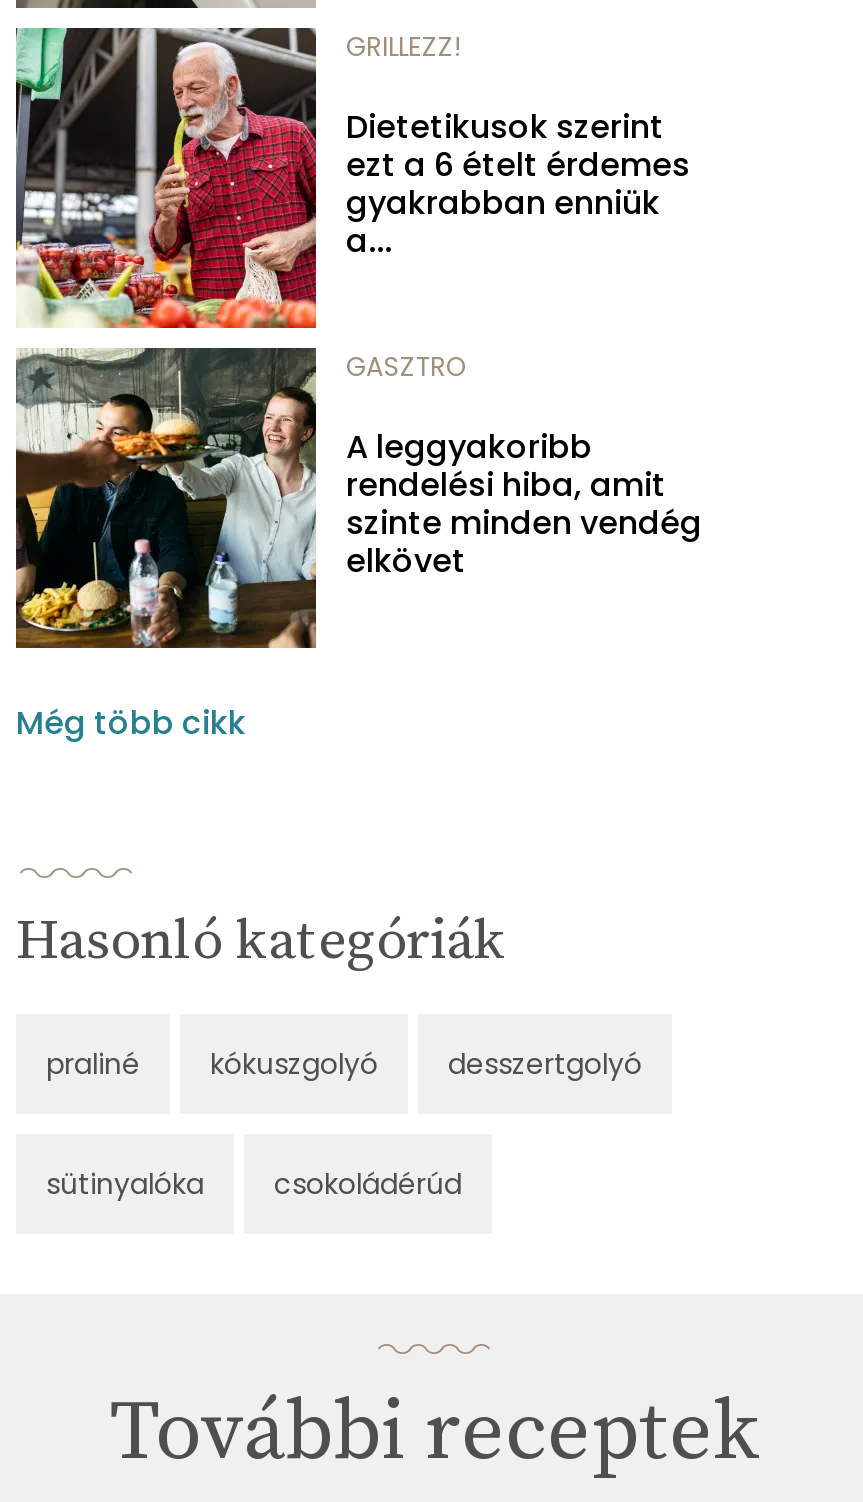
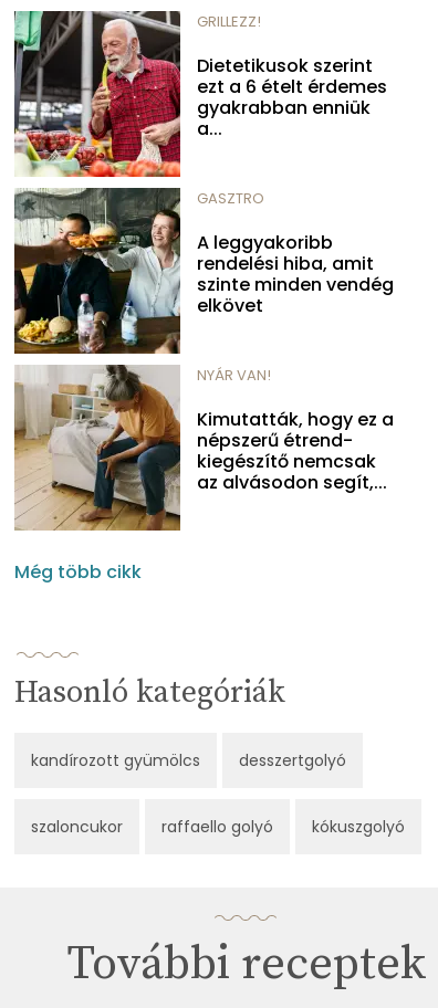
+ [image]
+ NYÁR VAN!
+ Kimutatták, hogy ez a
+ népszerű étrend-
+ kiegészítő nemcsak
+ az alvásodon segít,...

- praliné
- kókuszgolyó
+ kandírozott gyümölcs

- sütinyalóka
- csokoládérúd
+ szaloncukor
+ raffaello golyó
+ kókuszgolyó
